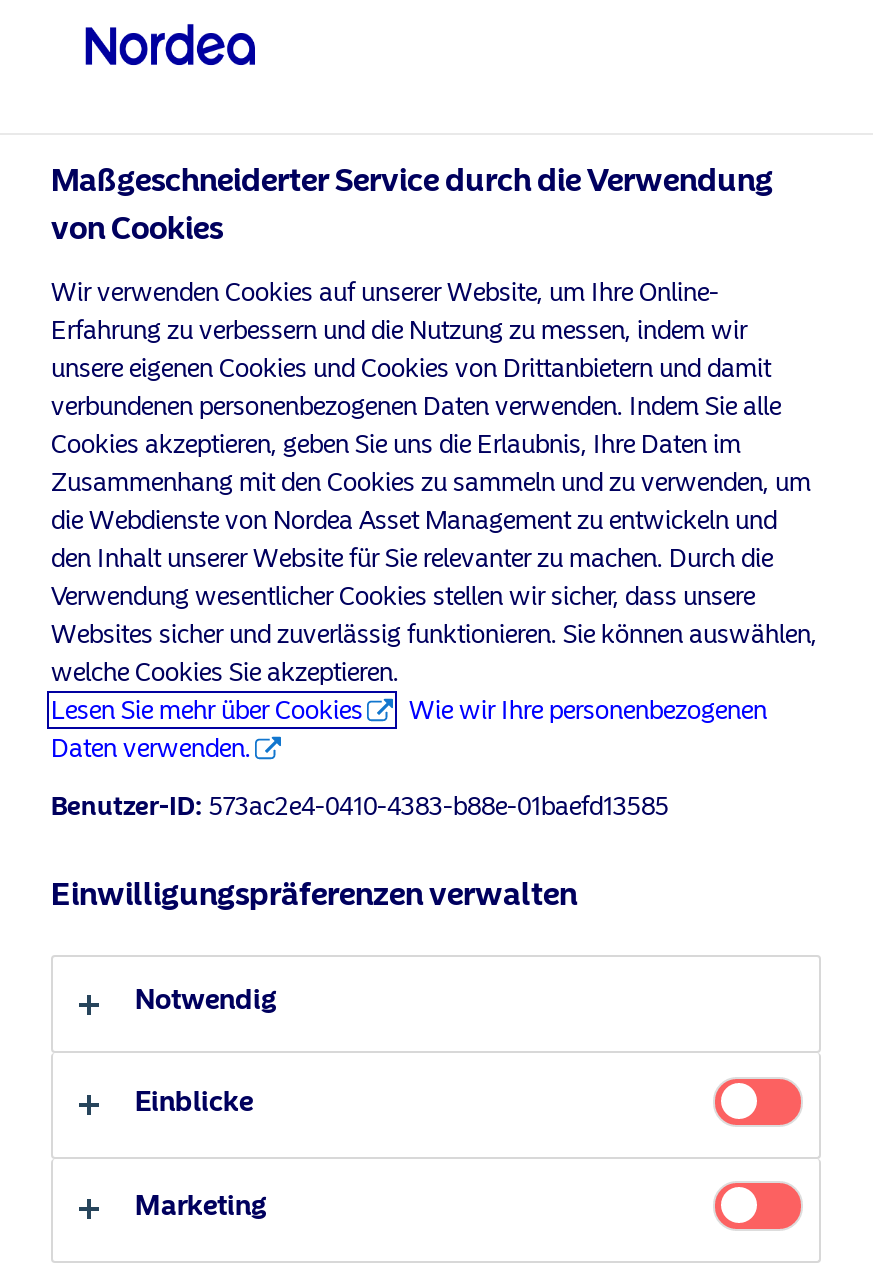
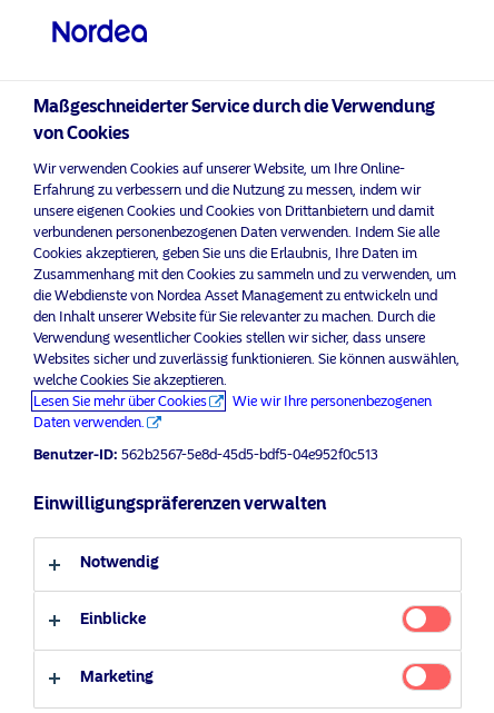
- Benutzer-ID: 573ac2e4-0410-4383-b88e-01baefd13585
+ Benutzer-ID: 562b2567-5e8d-45d5-bdf5-04e952f0c513
